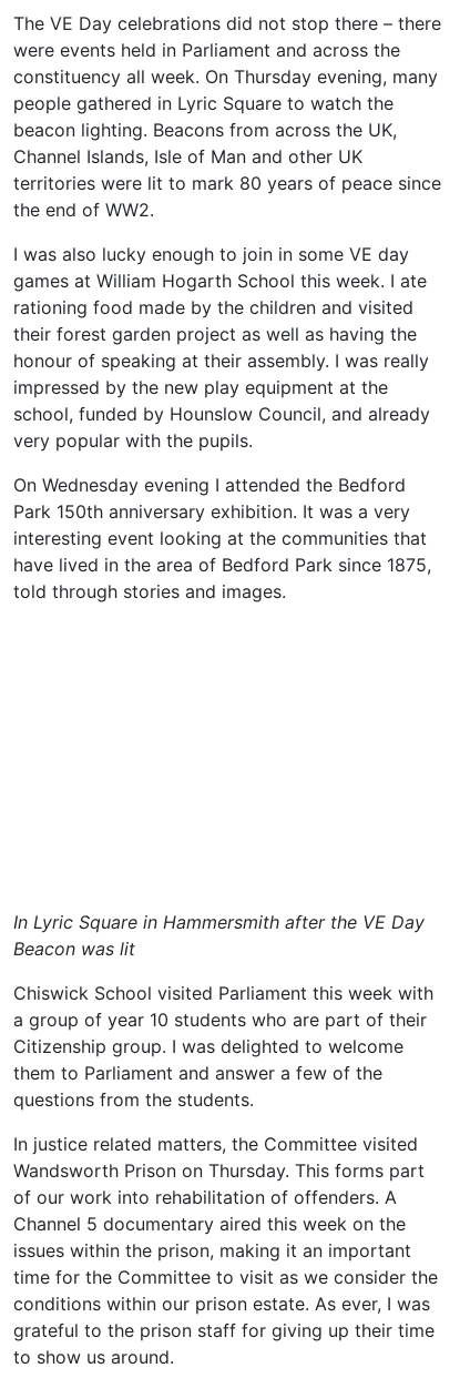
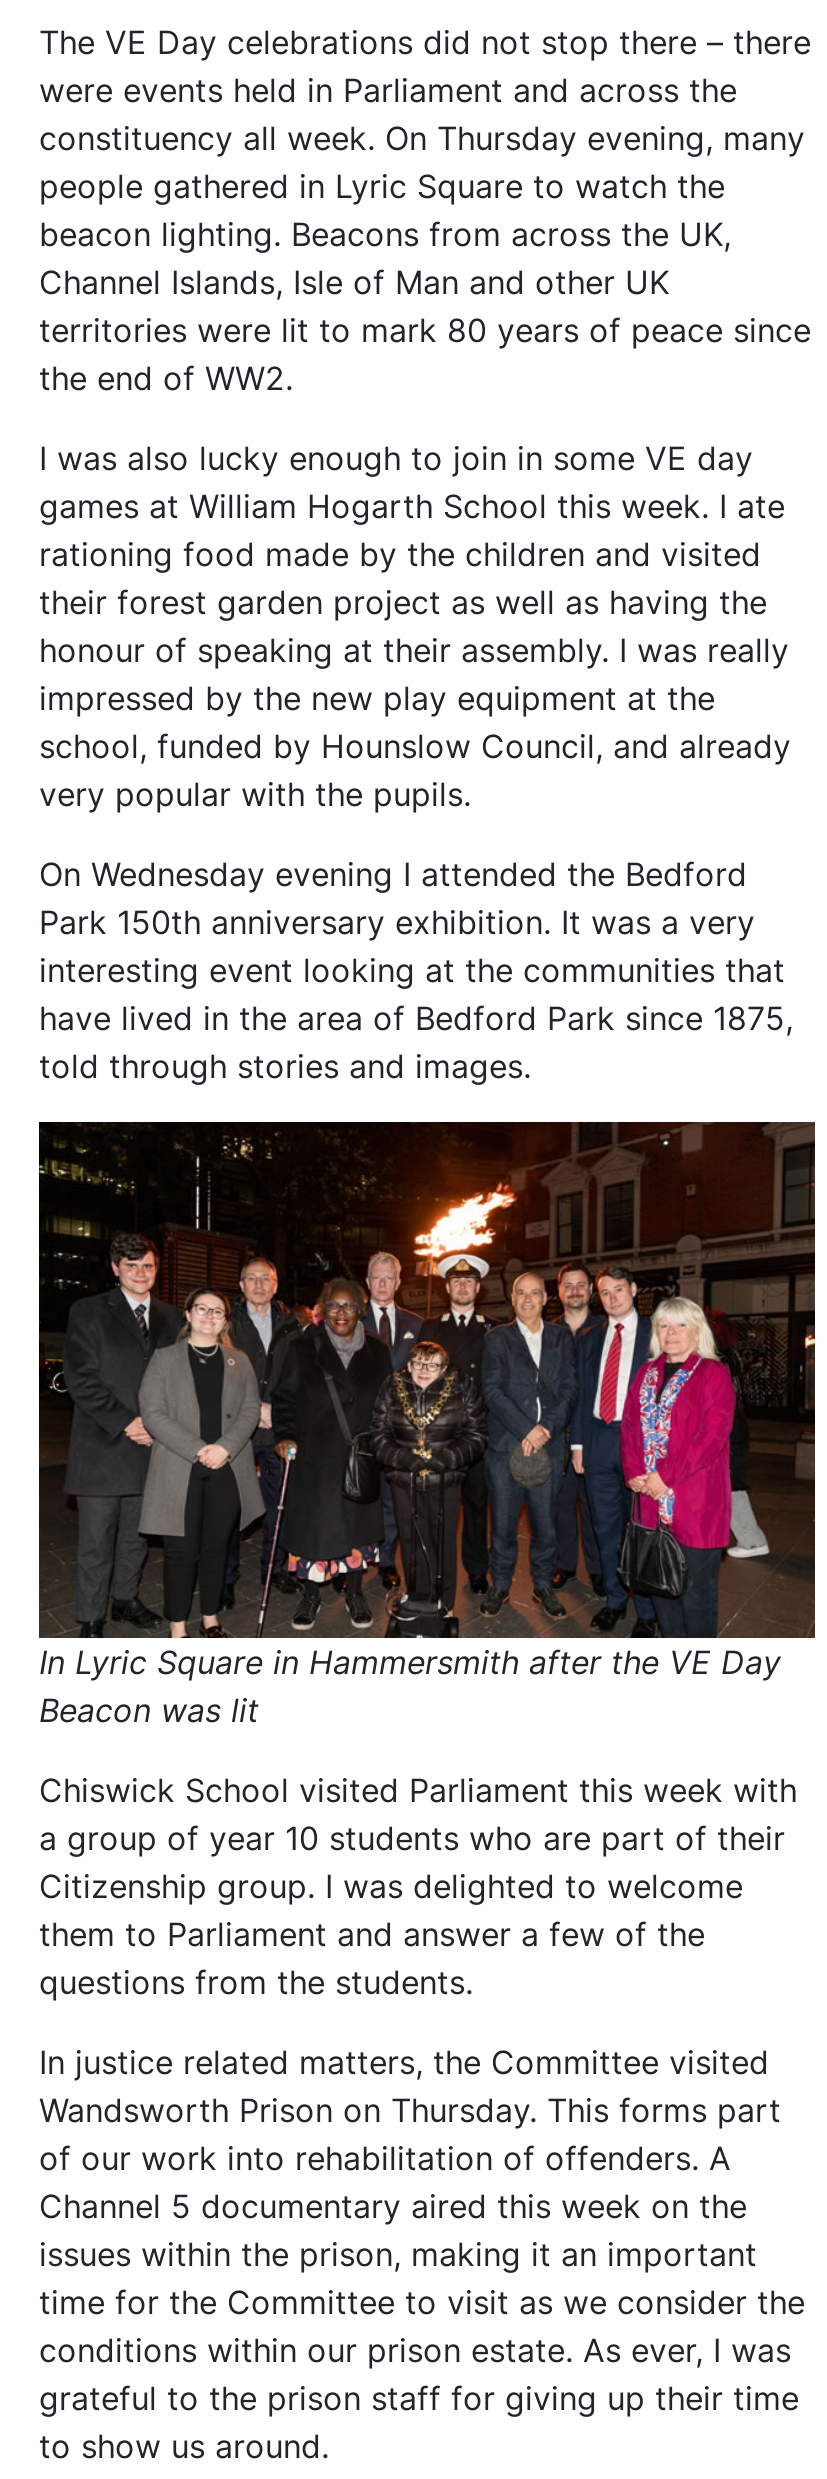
+ [image]
